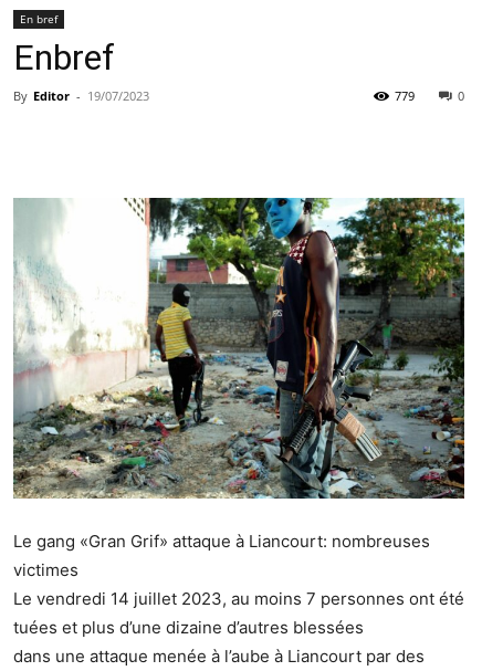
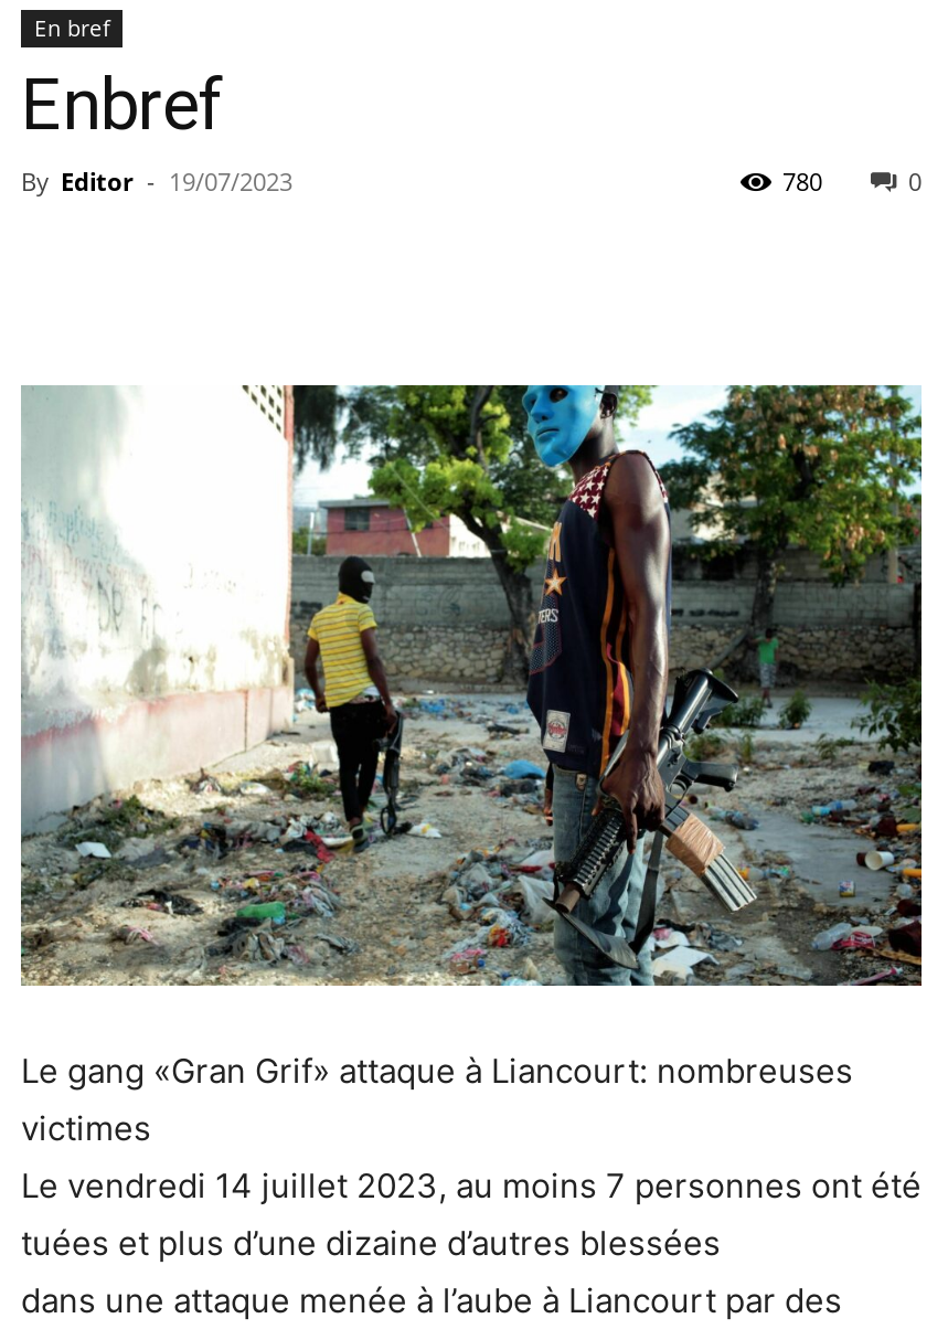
- 779
+ 780
